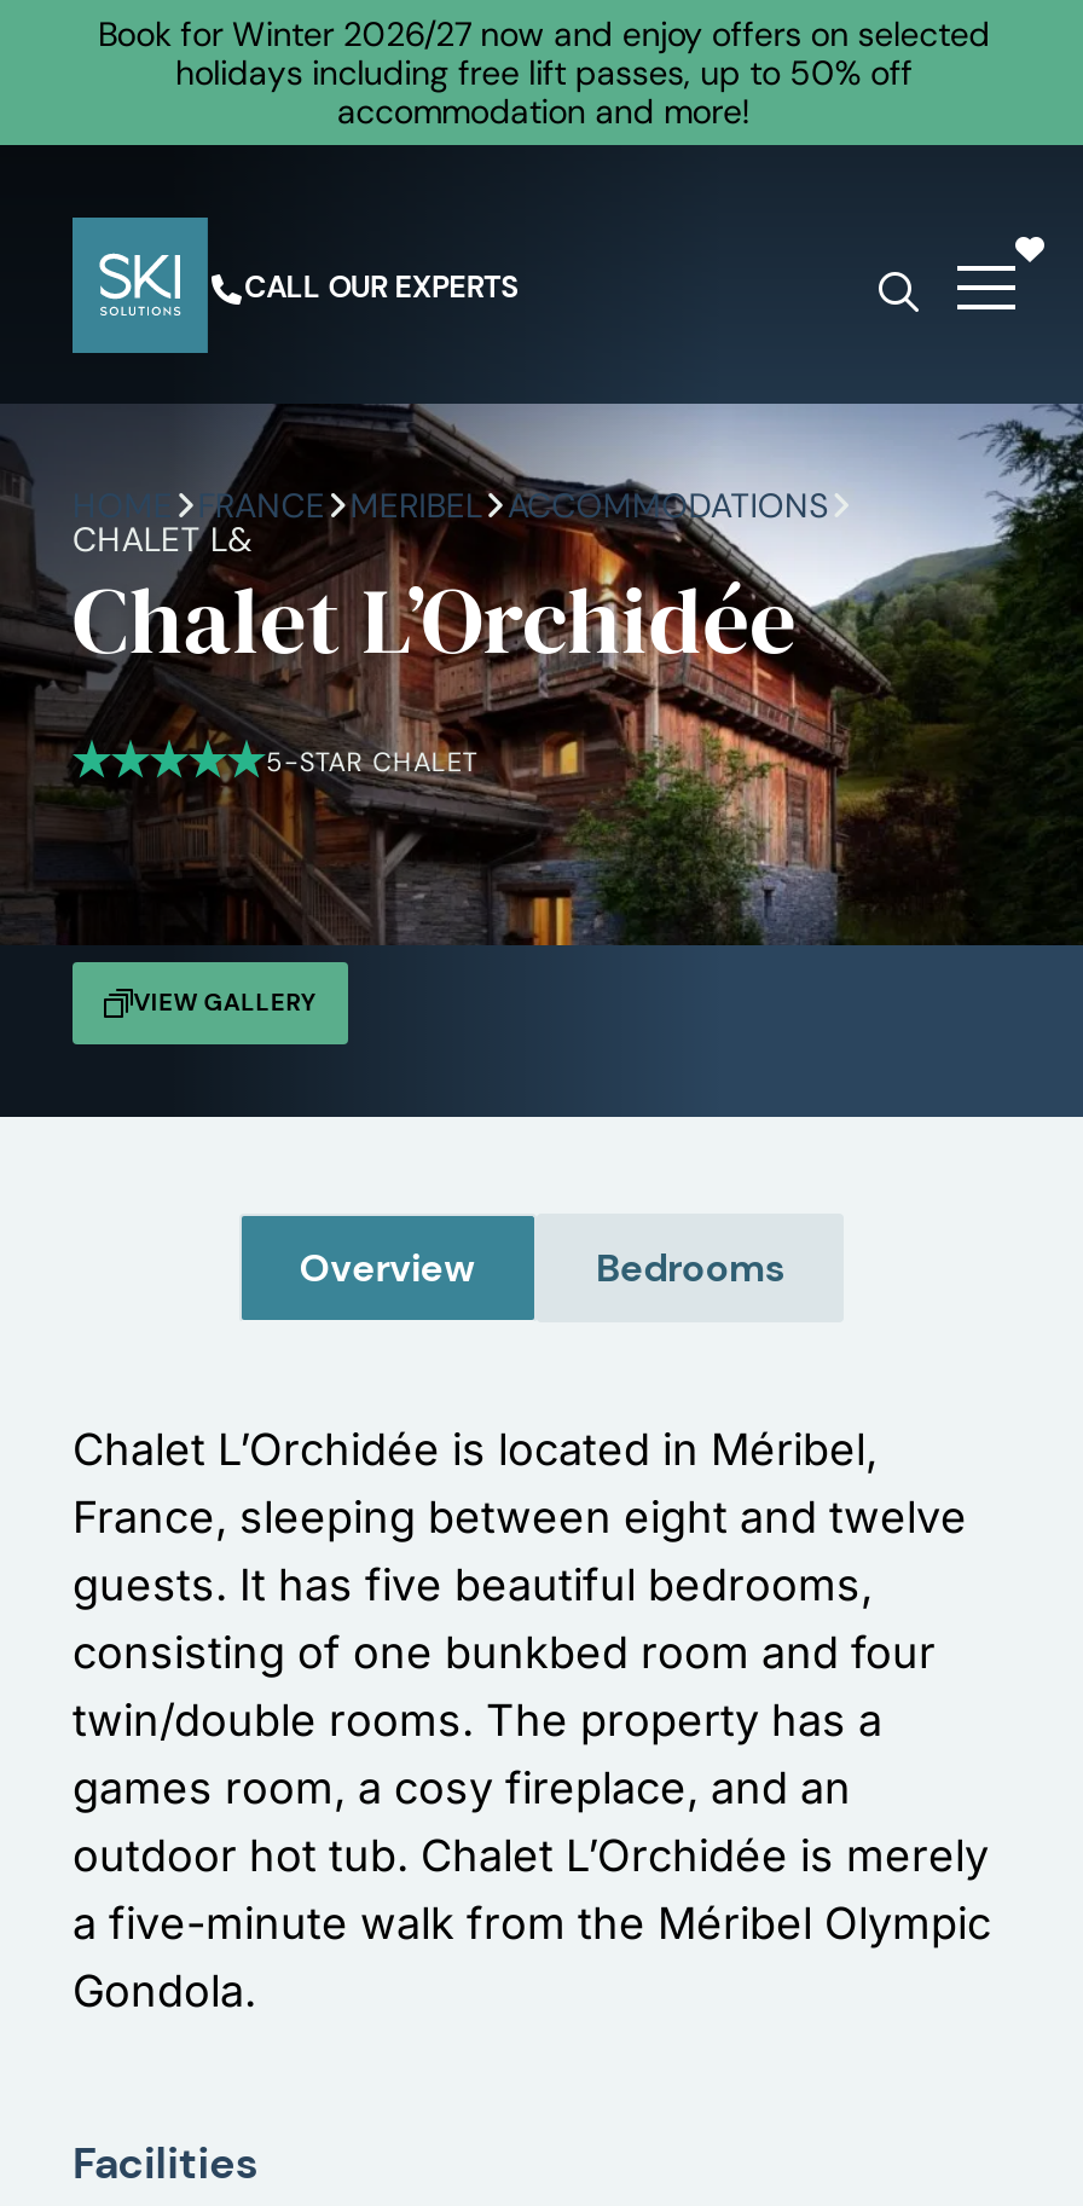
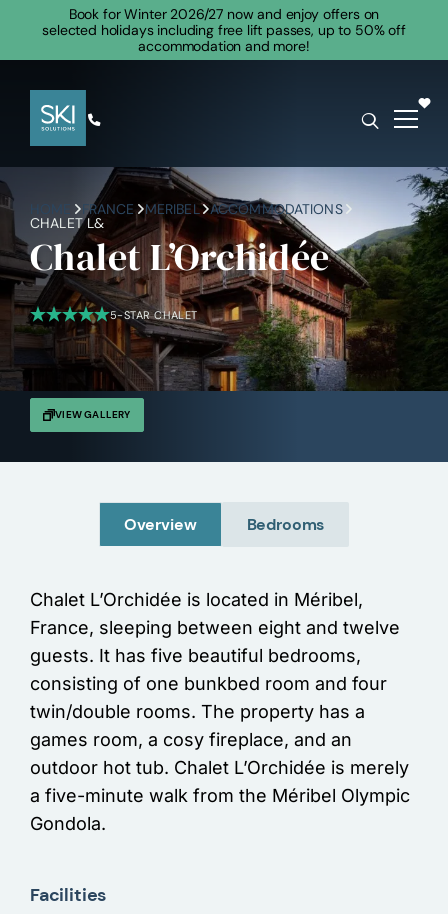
- CALL OUR EXPERTS
